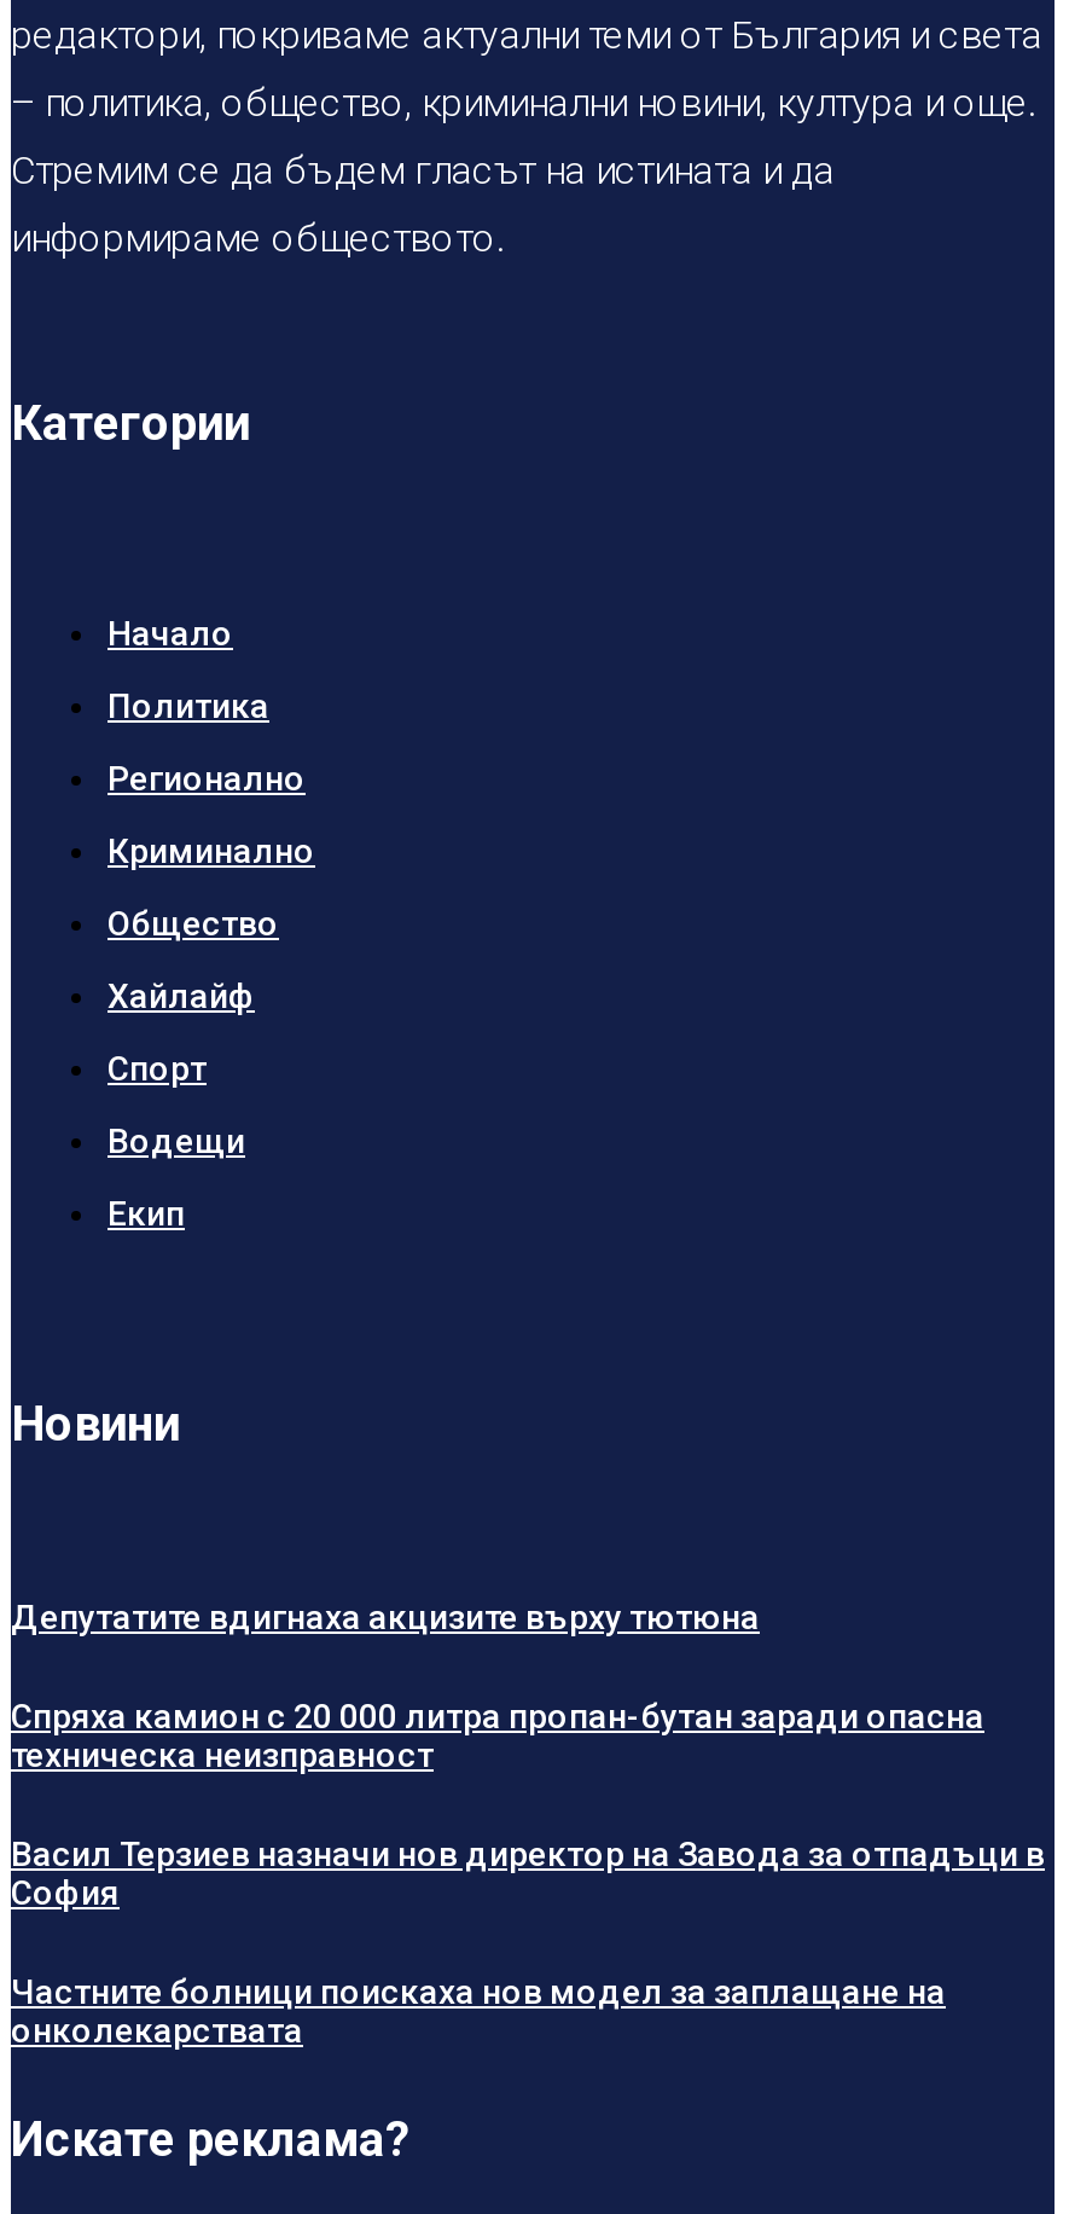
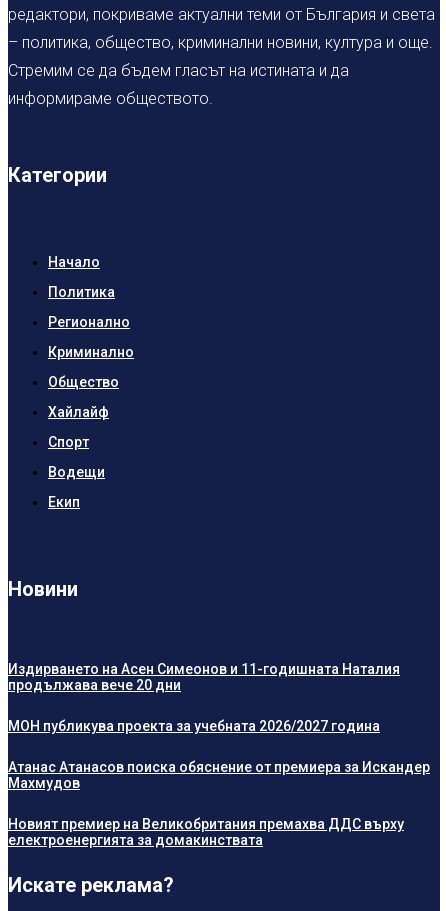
- Депутатите вдигнаха акцизите върху тютюна
+ Издирването на Асен Симеонов и 11-годишната Наталия
+ продължава вече 20 дни

- Спряха камион с 20 000 литра пропан-бутан заради опасна
- техническа неизправност
+ МОН публикува проекта за учебната 2026/2027 година

- Васил Терзиев назначи нов директор на Завода за отпадъци в
- София
+ Атанас Атанасов поиска обяснение от премиера за Искандер
+ Махмудов

- Частните болници поискаха нов модел за заплащане на
- онколекарствата
+ Новият премиер на Великобритания премахва ДДС върху
+ електроенергията за домакинствата
